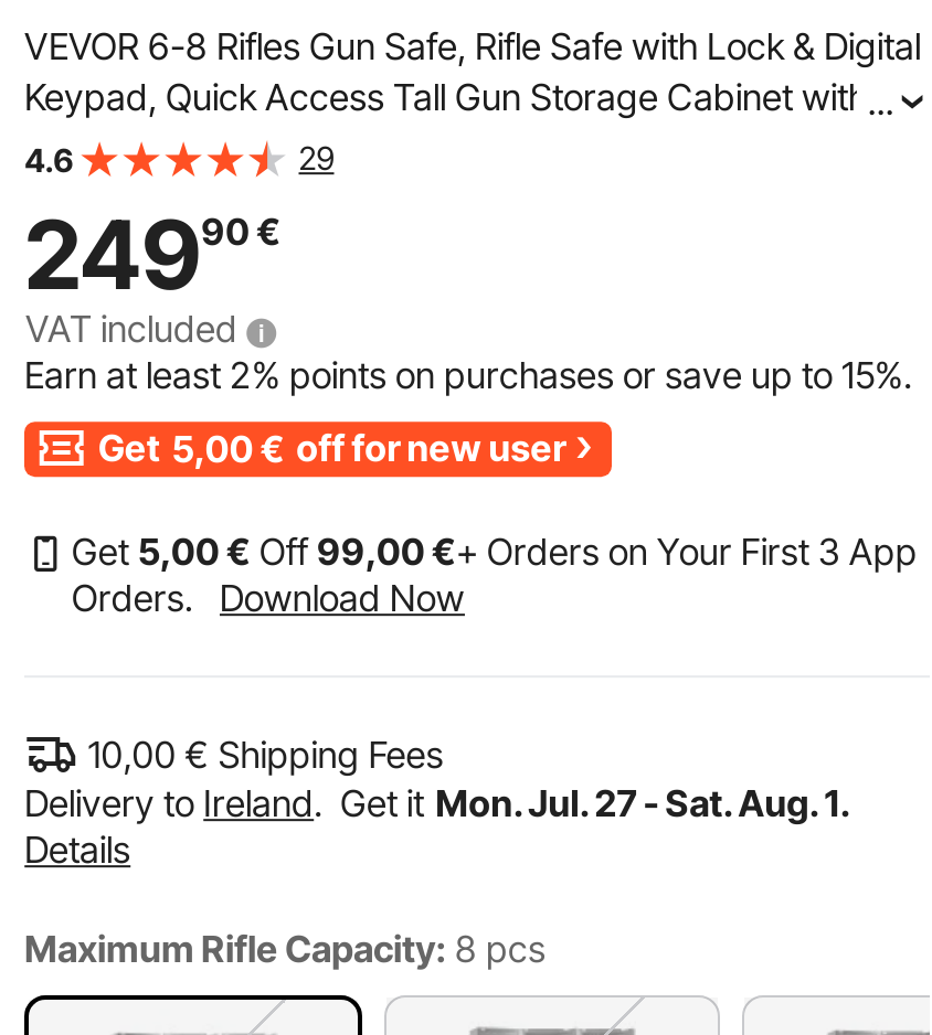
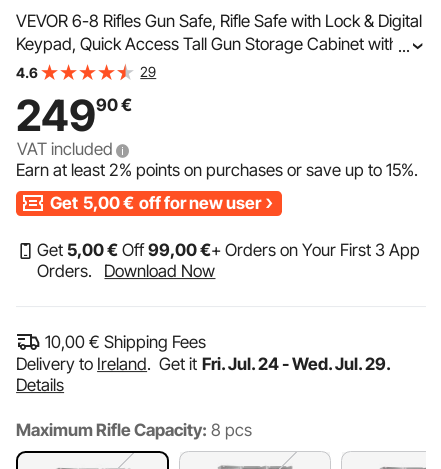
- Delivery to Ireland. Get it Mon. Jul. 27 - Sat. Aug. 1.
+ Delivery to Ireland. Get it Fri. Jul. 24 - Wed. Jul. 29.
